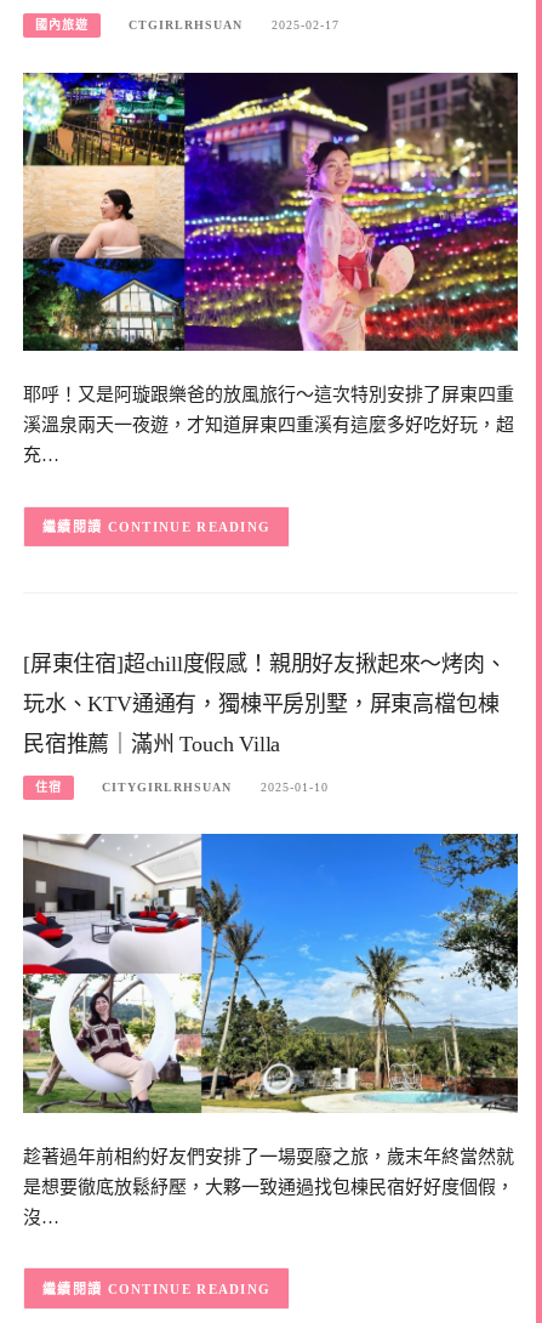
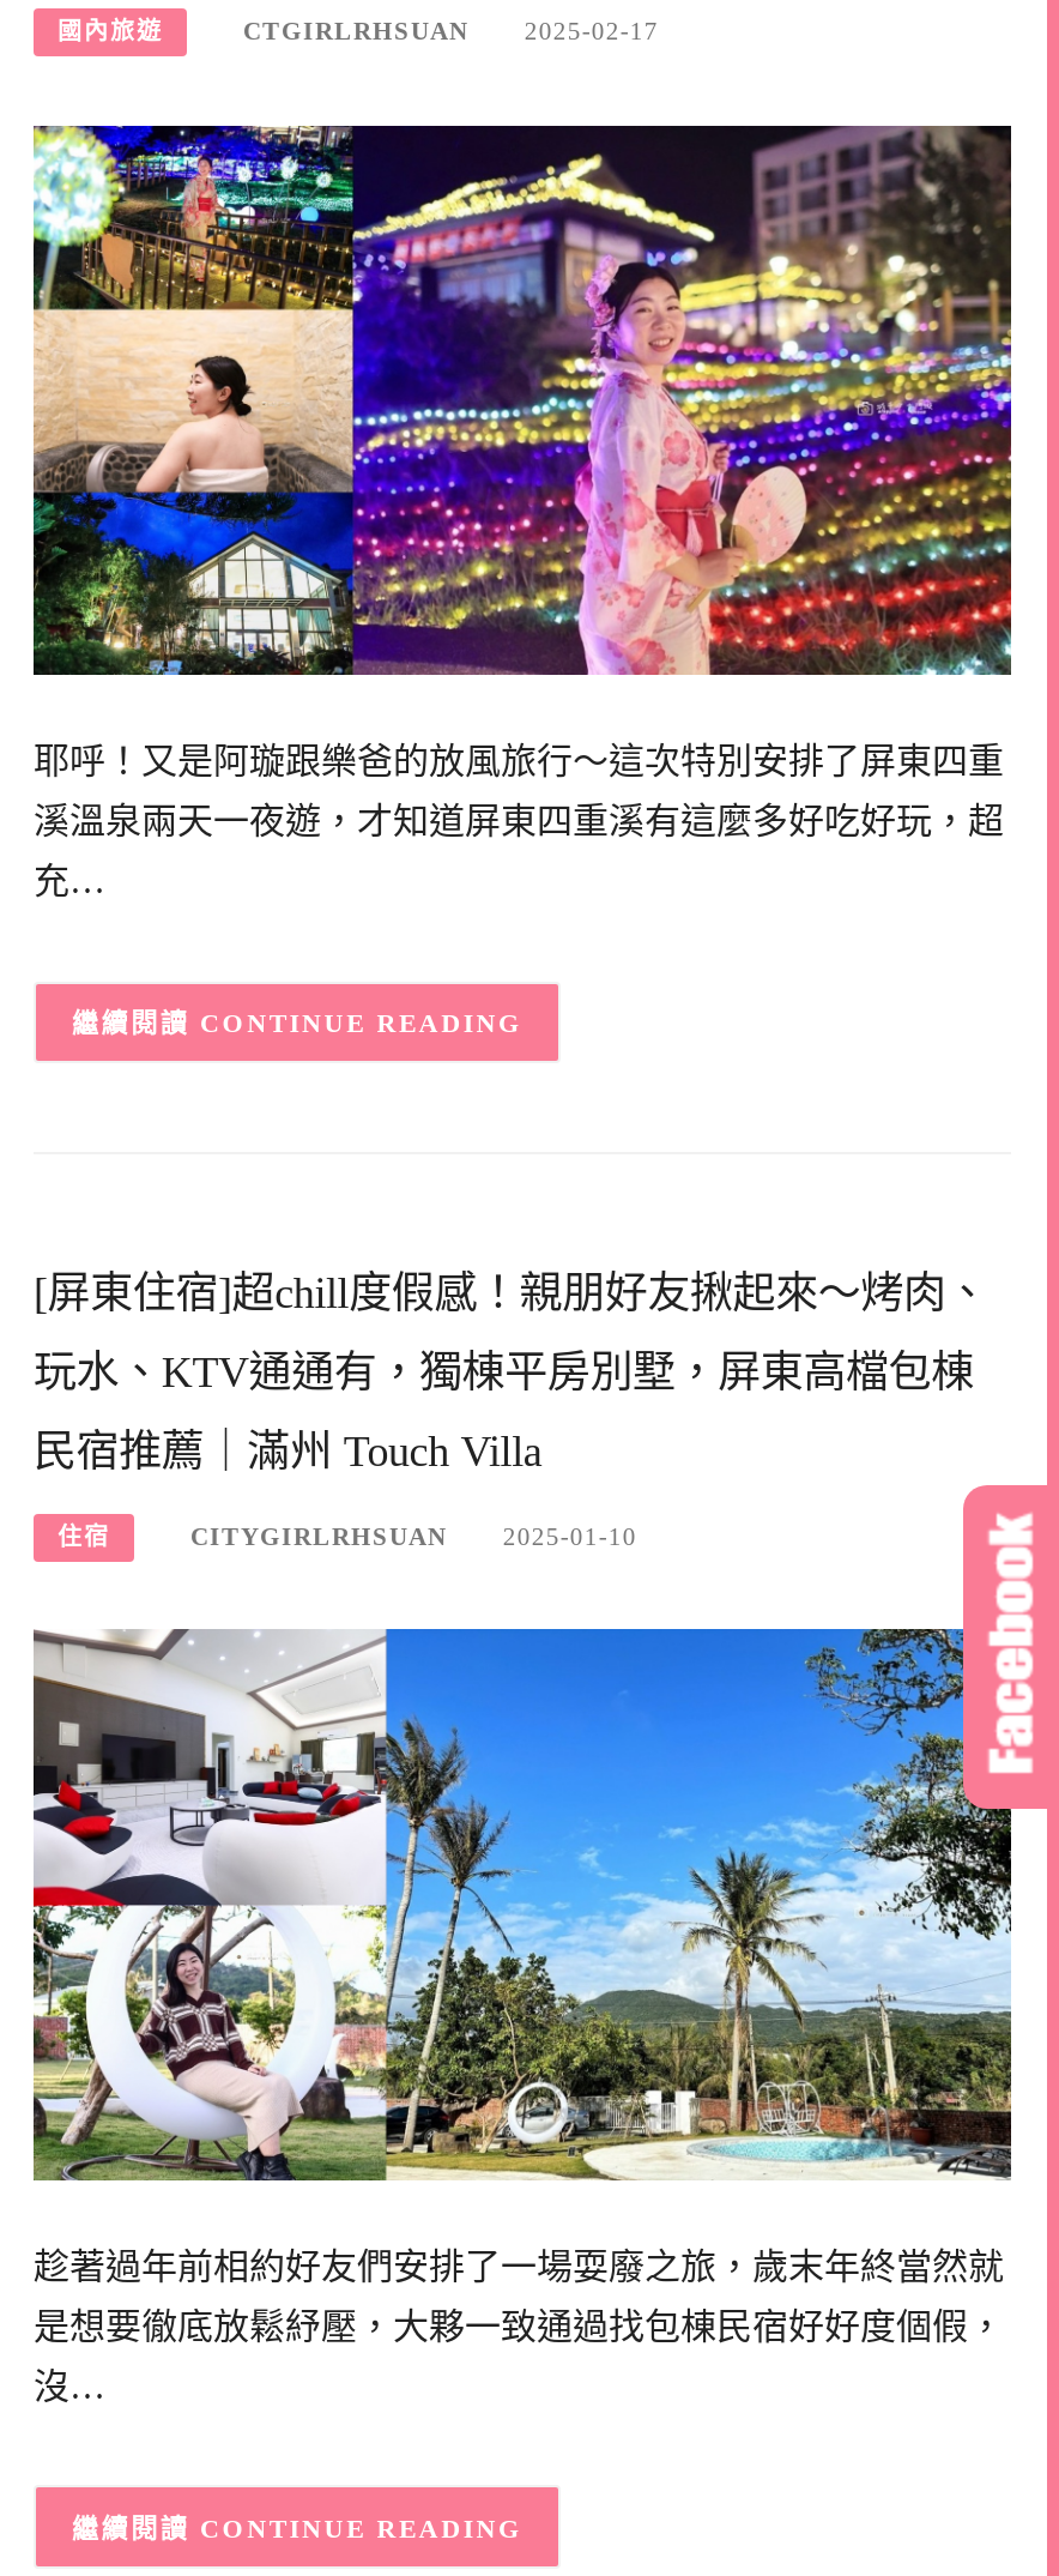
- [image]
+ [image]
